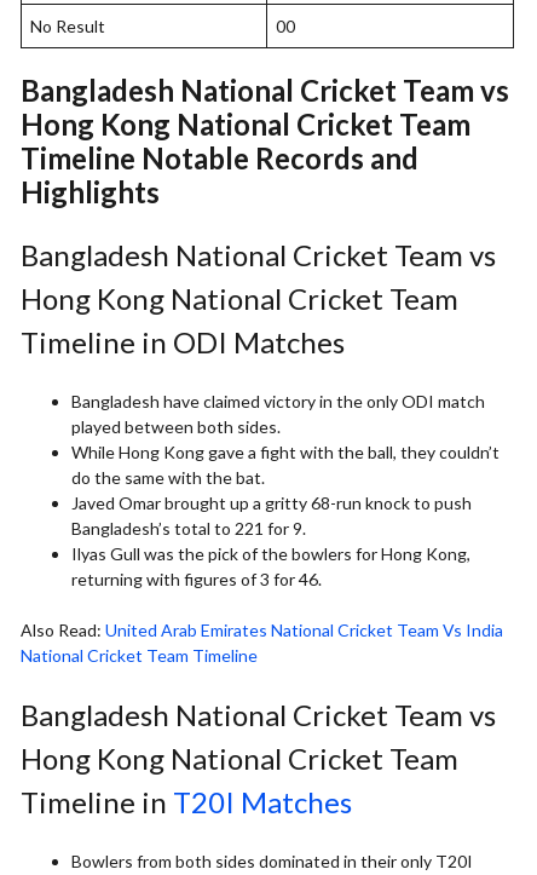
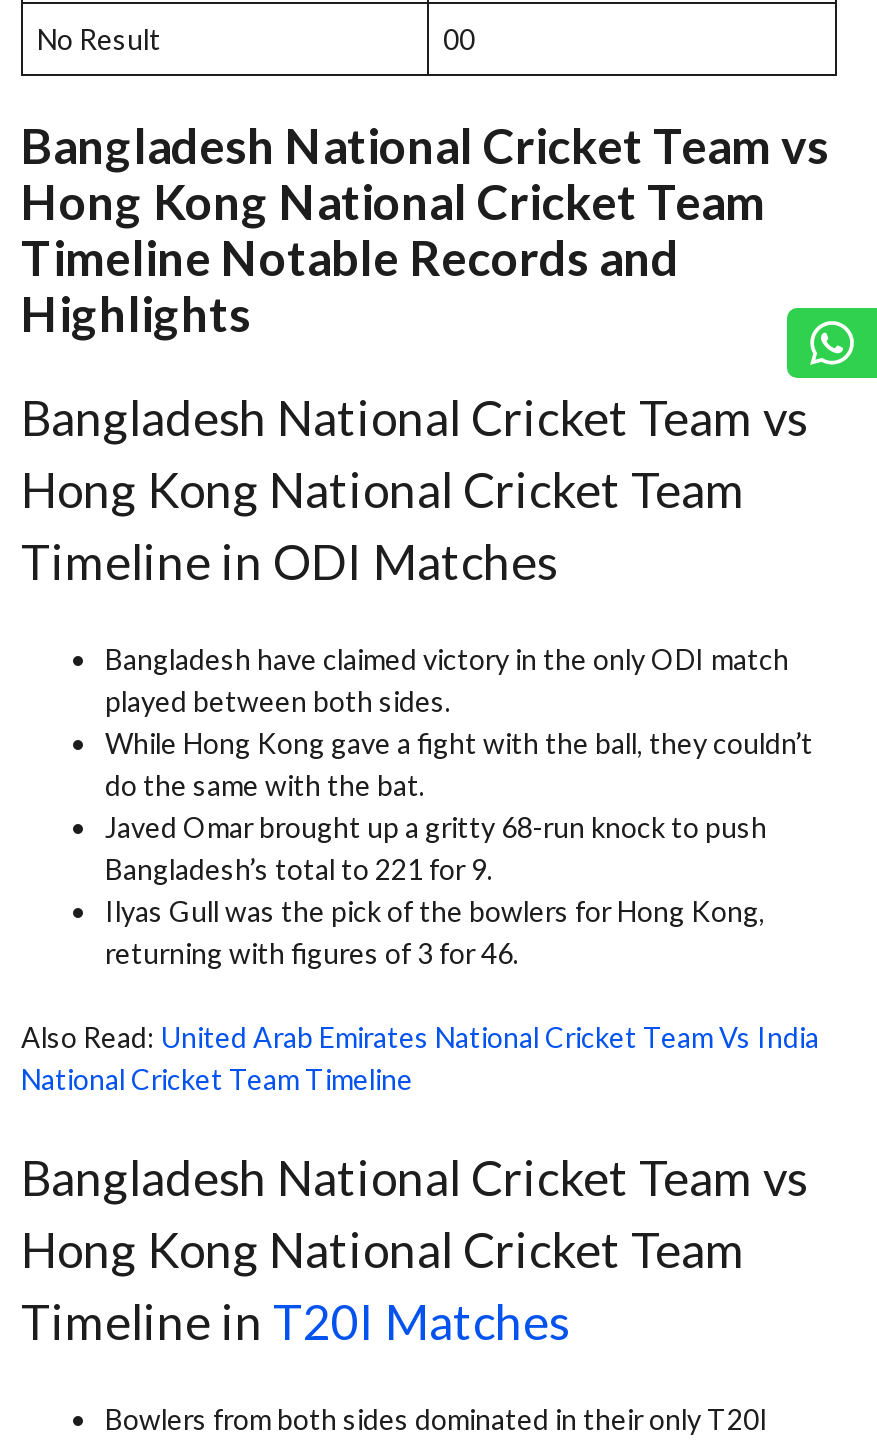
+ [image]
